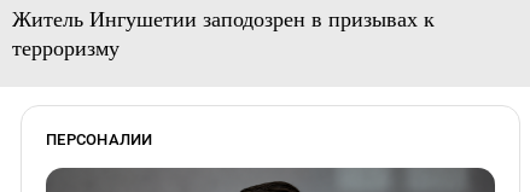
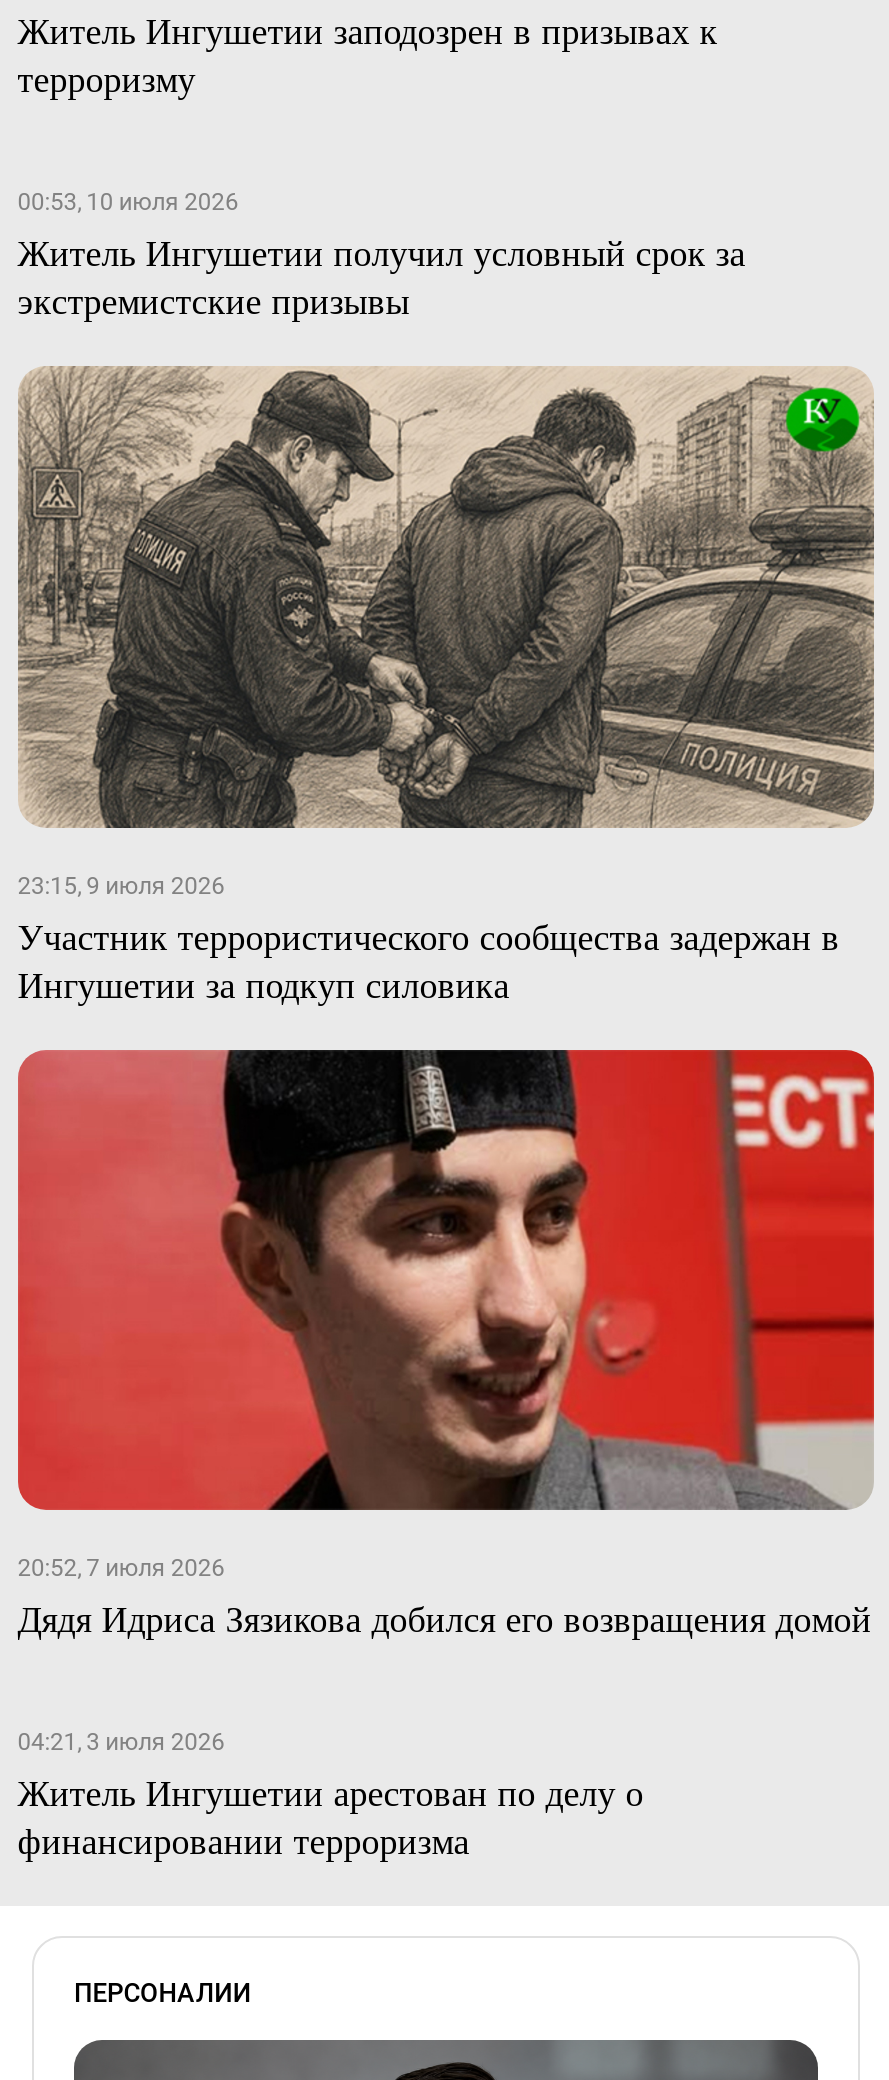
+ [image]
+ 23:15, 9 июля 2026
+ Участник террористического сообщества задержан в
+ Ингушетии за подкуп силовика

+ [image]
+ 20:52, 7 июля 2026
+ Дядя Идриса Зязикова добился его возвращения домой
+ 04:21, 3 июля 2026
+ Житель Ингушетии арестован по делу о
+ финансировании терроризма

+ 00:53, 10 июля 2026
+ Житель Ингушетии получил условный срок за
+ экстремистские призывы
